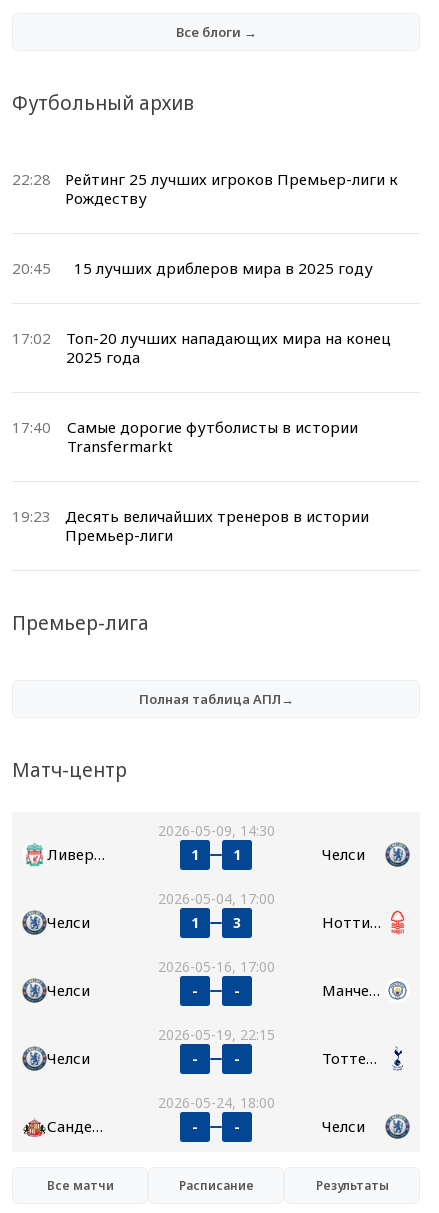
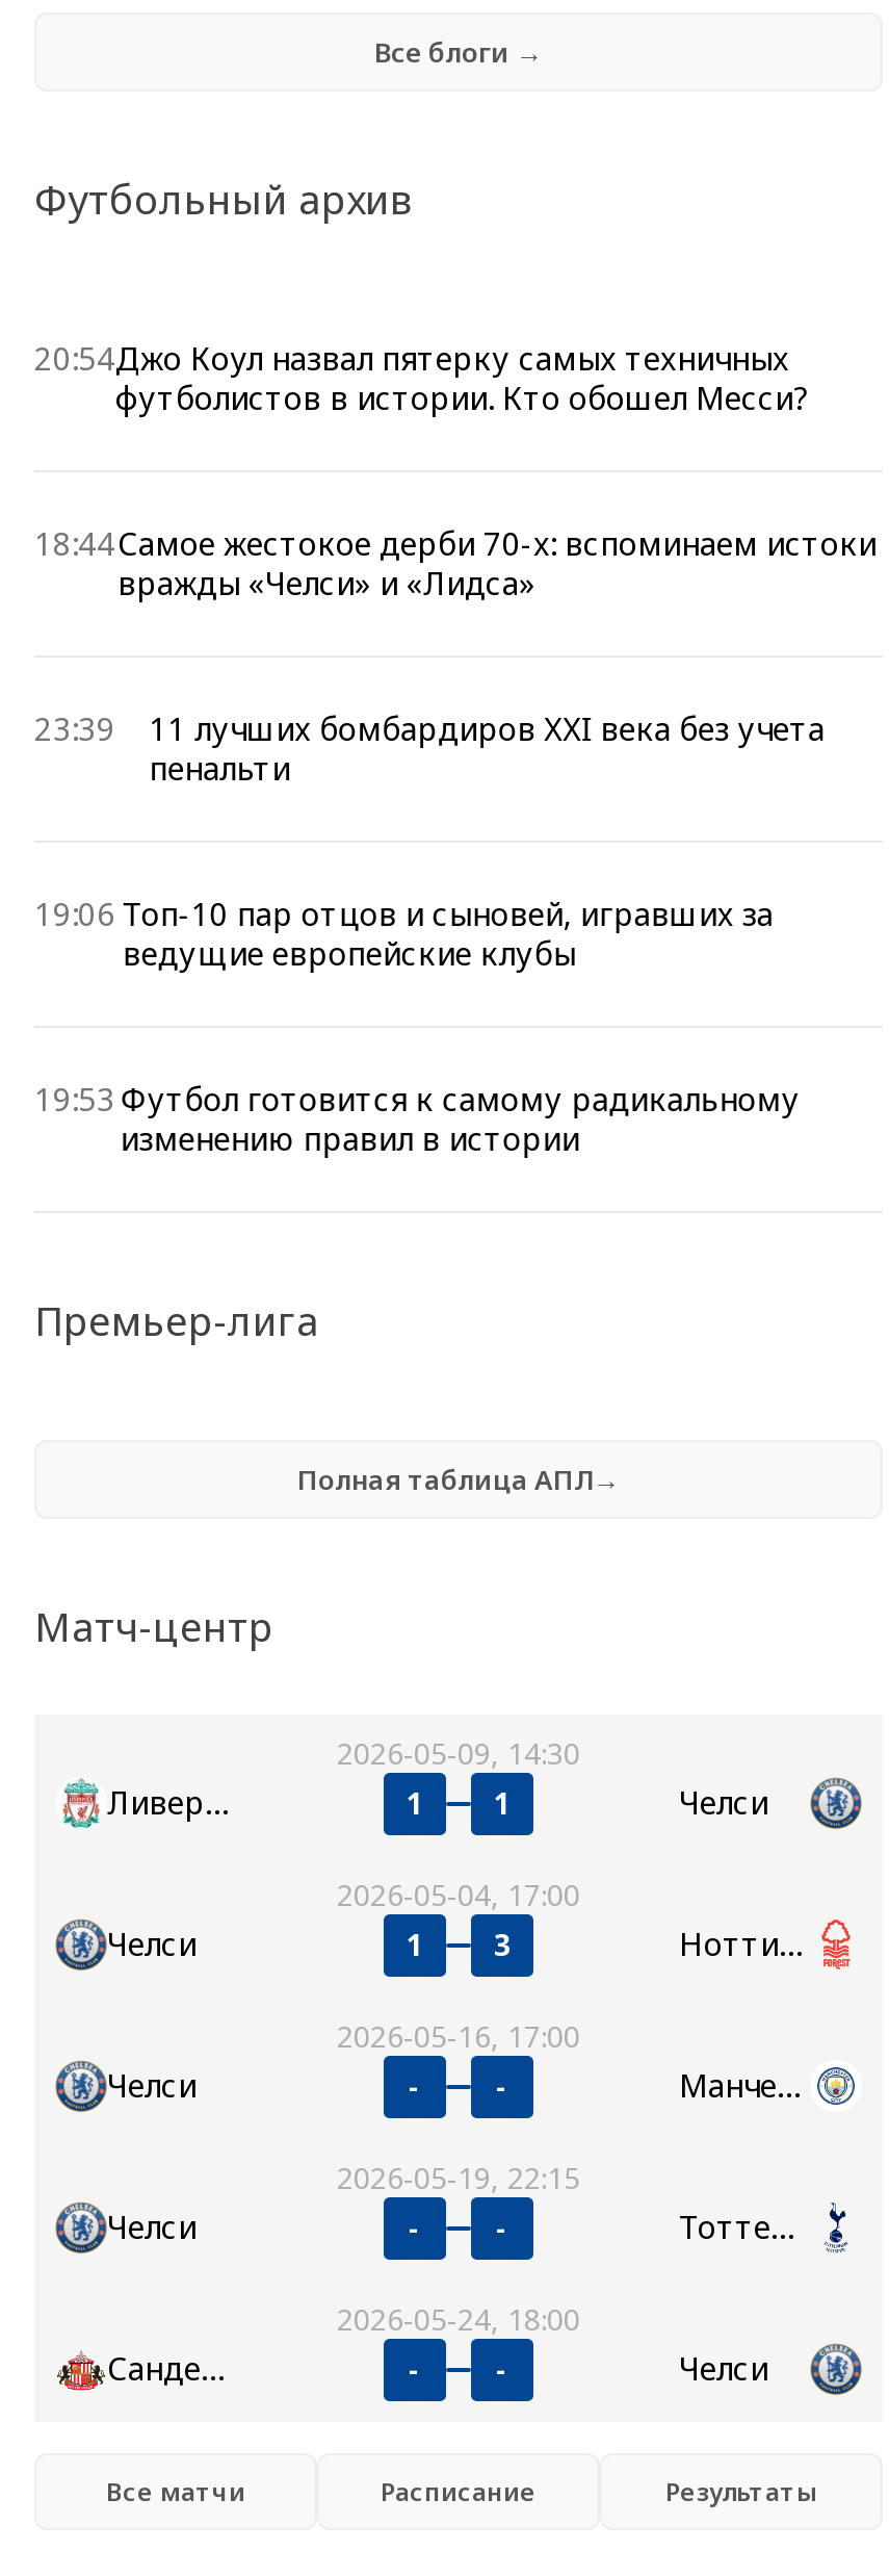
- 22:28
- Рейтинг 25 лучших игроков Премьер-лиги к
- Рождеству
+ 20:54Джо Коул назвал пятерку самых техничных
+ футболистов в истории. Кто обошел Месси?

- 20:45
- 15 лучших дриблеров мира в 2025 году
+ 18:44 Самое жестокое дерби 70-х: вспоминаем истоки
+ вражды «Челси» и «Лидса»

- 17:02
- Топ-20 лучших нападающих мира на конец
- 2025 года
+ 23:39
+ 11 лучших бомбардиров XXI века без учета
+ пенальти

- 17:40
- Самые дорогие футболисты в истории
- Transfermarkt
+ 19:06 Топ-10 пар отцов и сыновей, игравших за
+ ведущие европейские клубы

- 19:23
- Десять величайших тренеров в истории
- Премьер-лиги
+ 19:53 Футбол готовится к самому радикальному
+ изменению правил в истории
